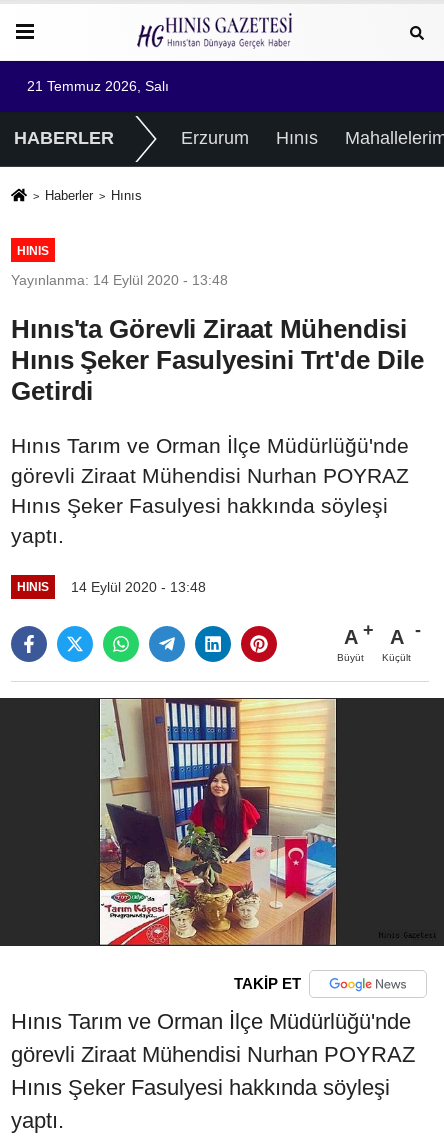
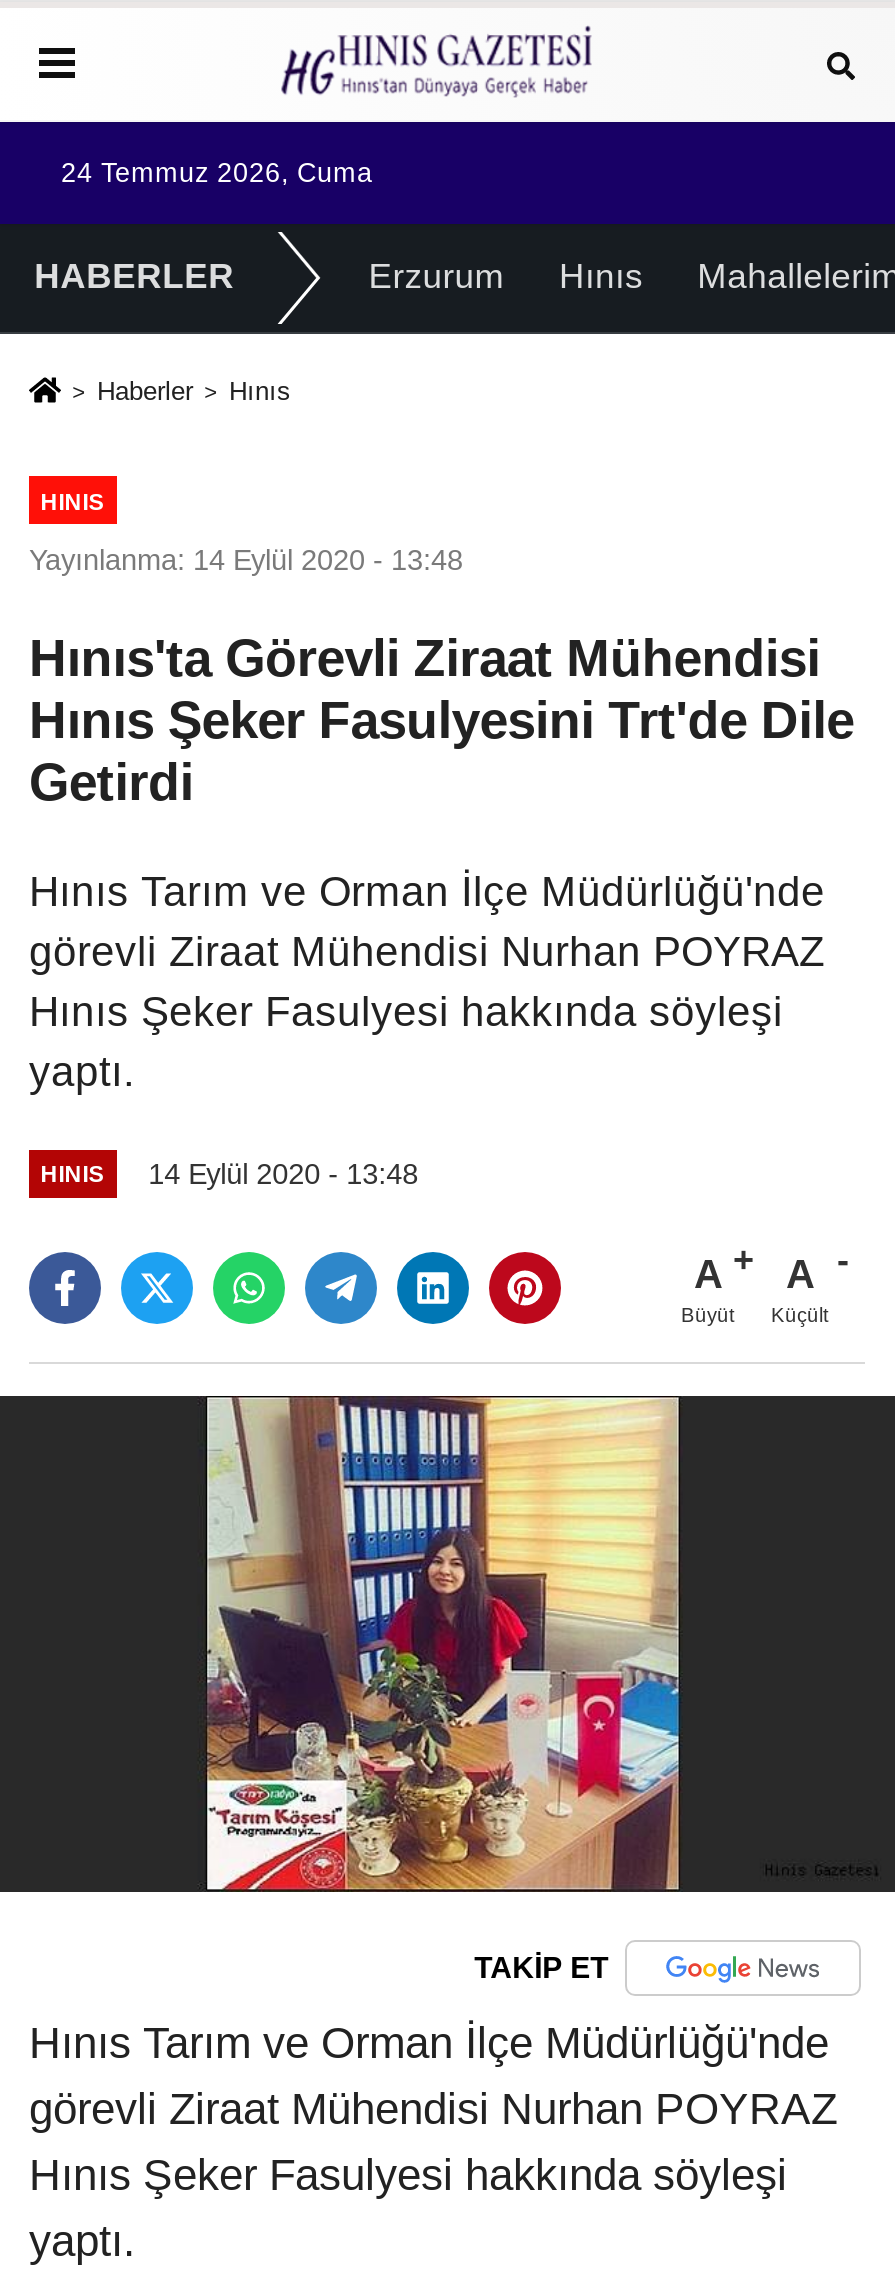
- 21 Temmuz 2026, Salı
+ 24 Temmuz 2026, Cuma
